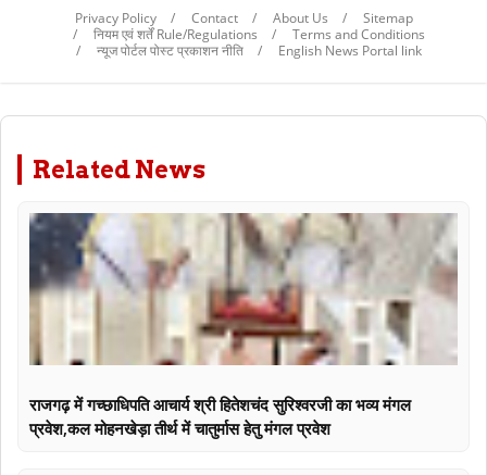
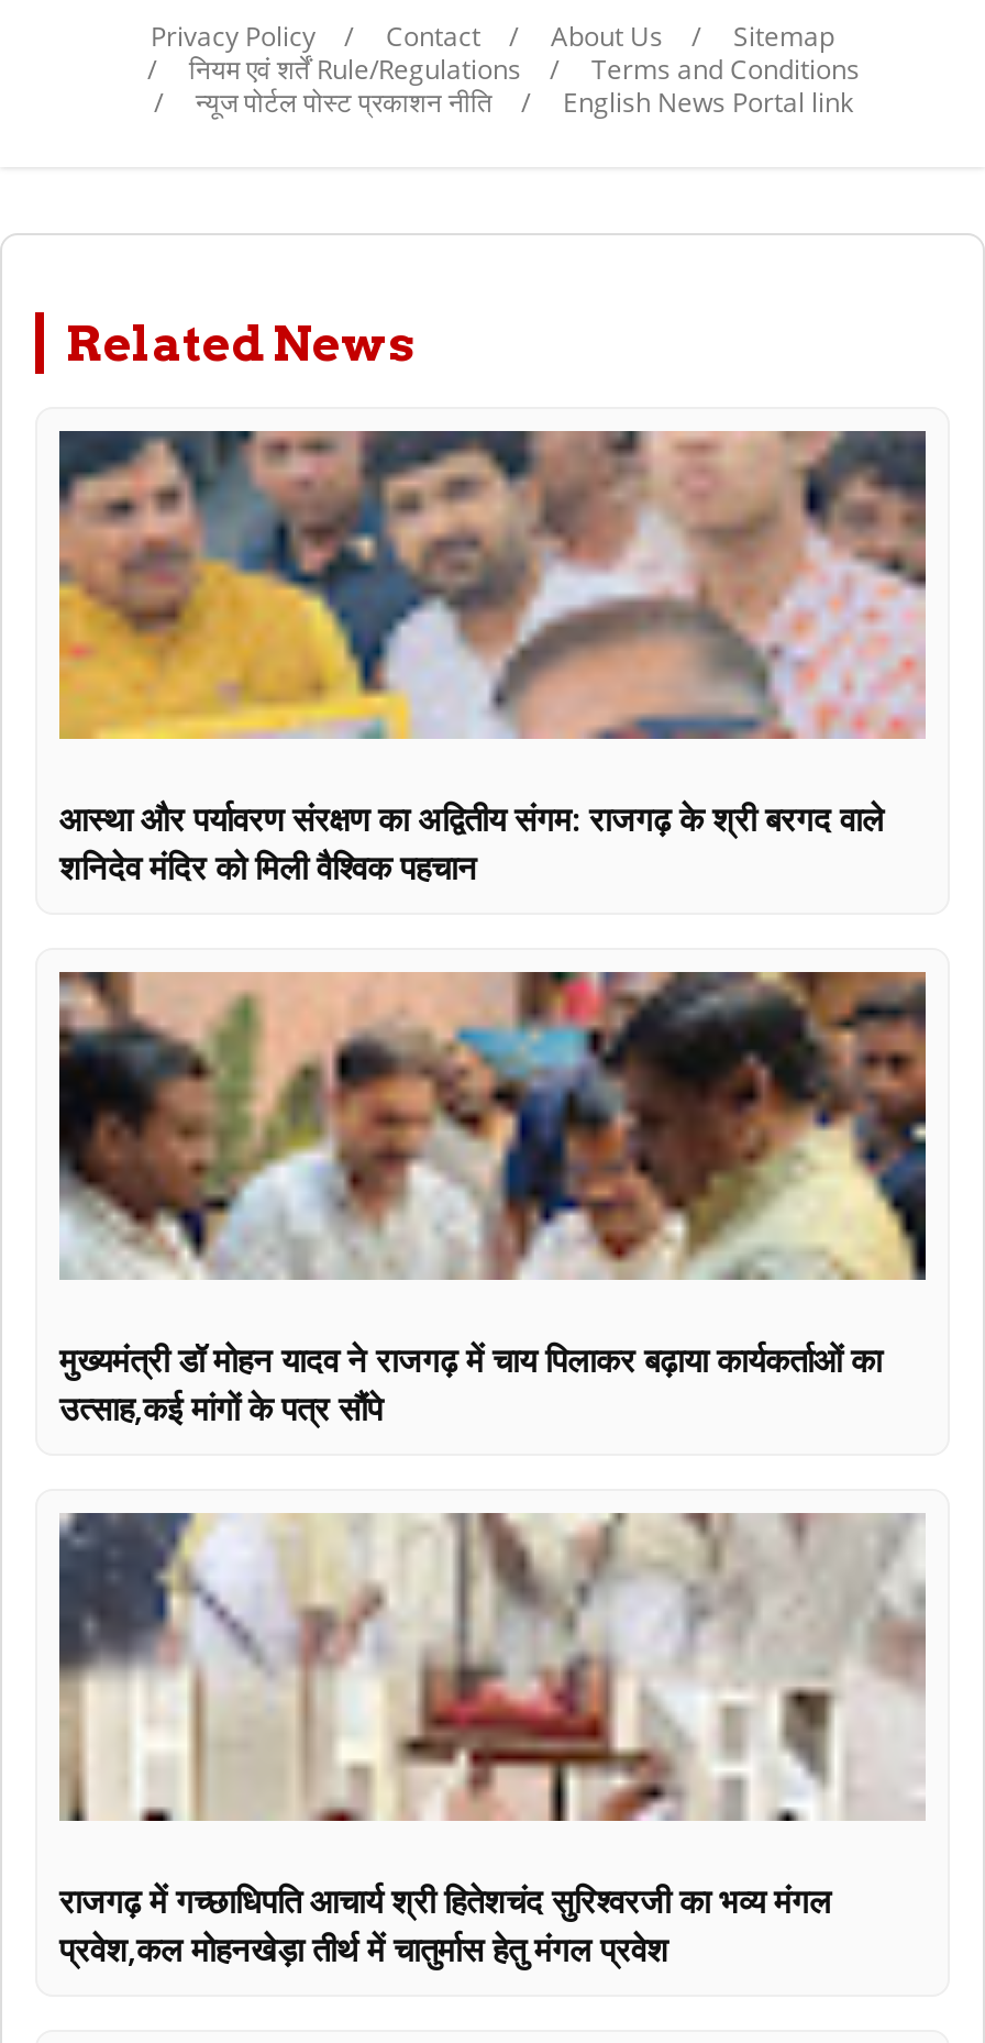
+ [image]
+ आस्था और पर्यावरण संरक्षण का अद्वितीय संगम: राजगढ़ के श्री बरगद वाले
+ शनिदेव मंदिर को मिली वैश्विक पहचान

+ [image]
+ मुख्यमंत्री डॉ मोहन यादव ने राजगढ़ में चाय पिलाकर बढ़ाया कार्यकर्ताओं का
+ उत्साह,कई मांगों के पत्र सौंपे
